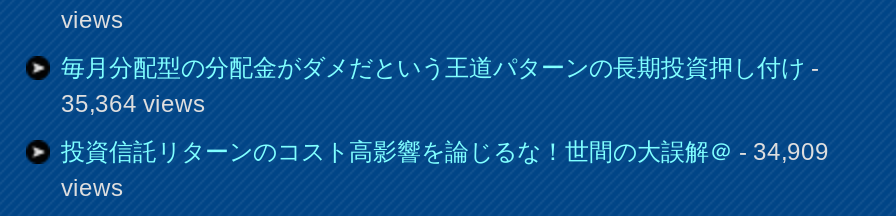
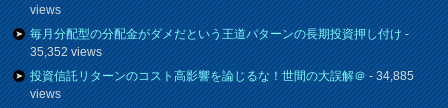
- 35,364 views
+ 35,352 views

- 投資信託リターンのコスト高影響を論じるな！世間の大誤解＠- 34,909
+ 投資信託リターンのコスト高影響を論じるな！世間の大誤解＠- 34,885
